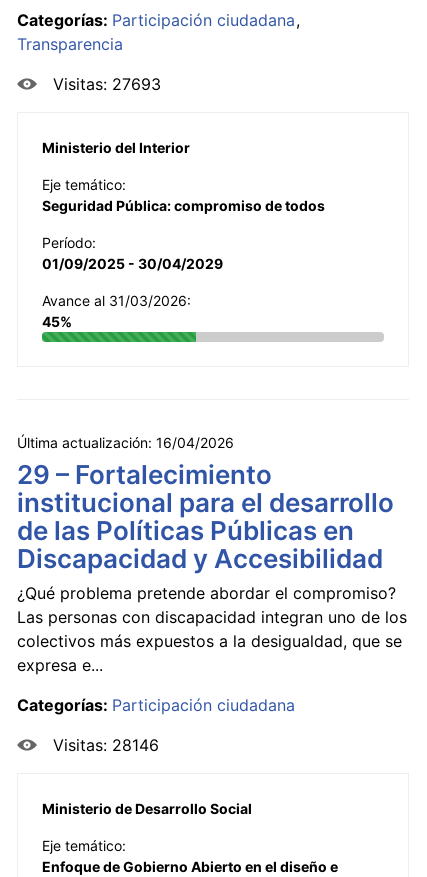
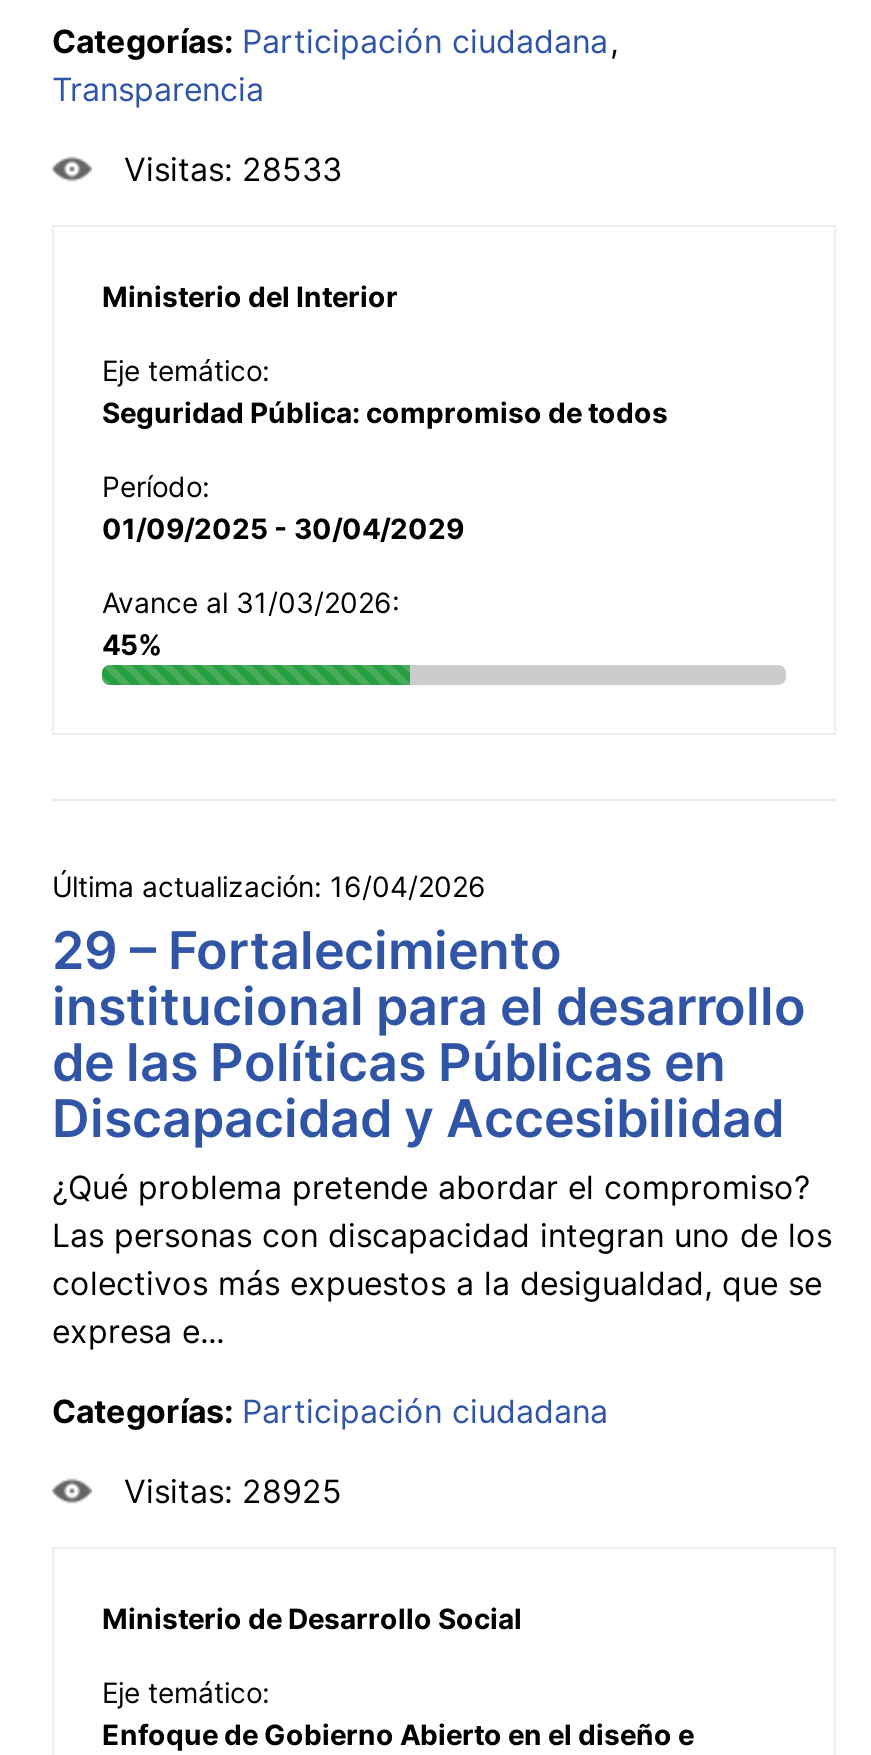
- Visitas: 27693
+ Visitas: 28533

- Visitas: 28146
+ Visitas: 28925
